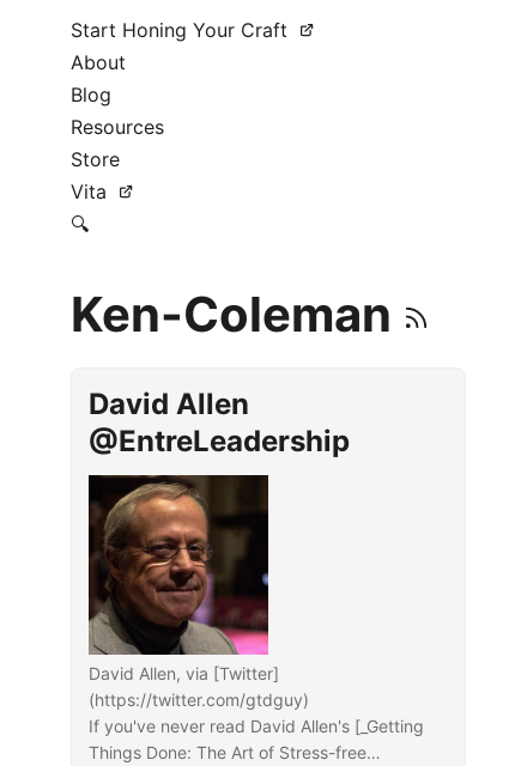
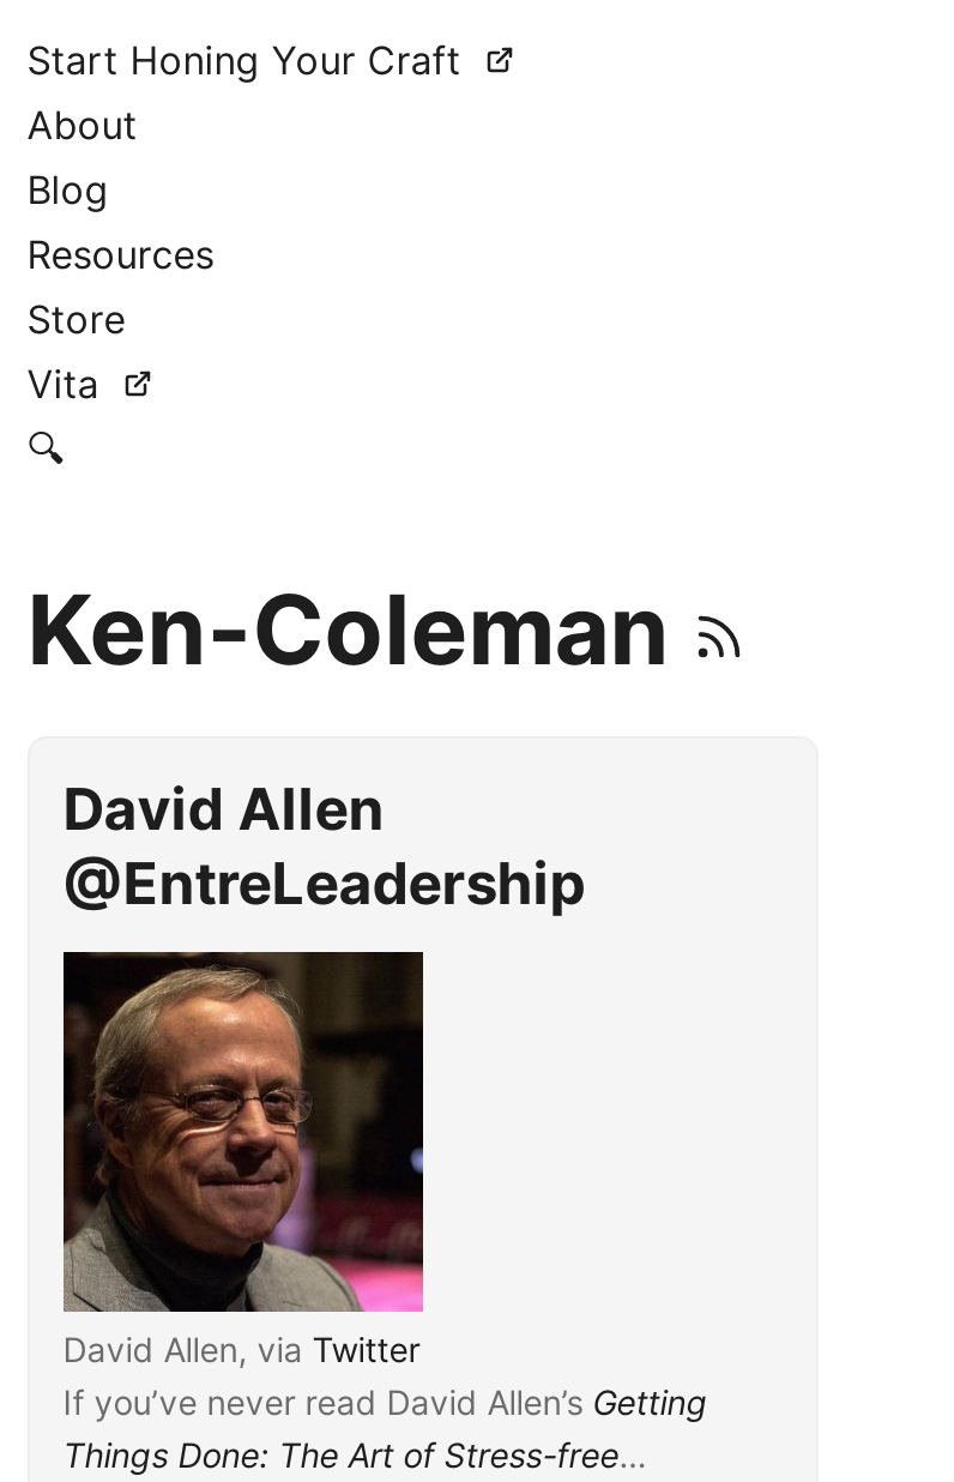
- David Allen, via [Twitter]
- (https://twitter.com/gtdguy)
- If you've never read David Allen's [_Getting
+ David Allen, via Twitter
+ If you’ve never read David Allen’s Getting
